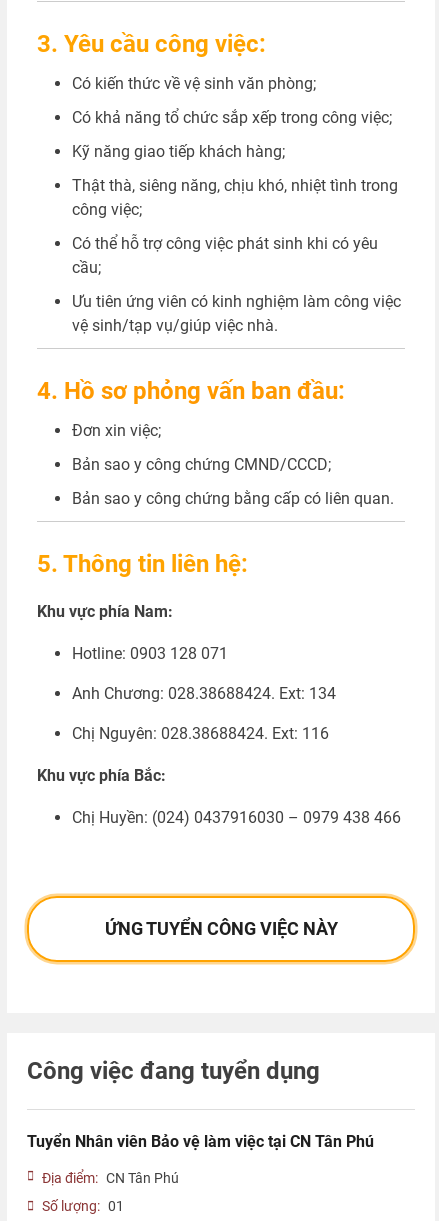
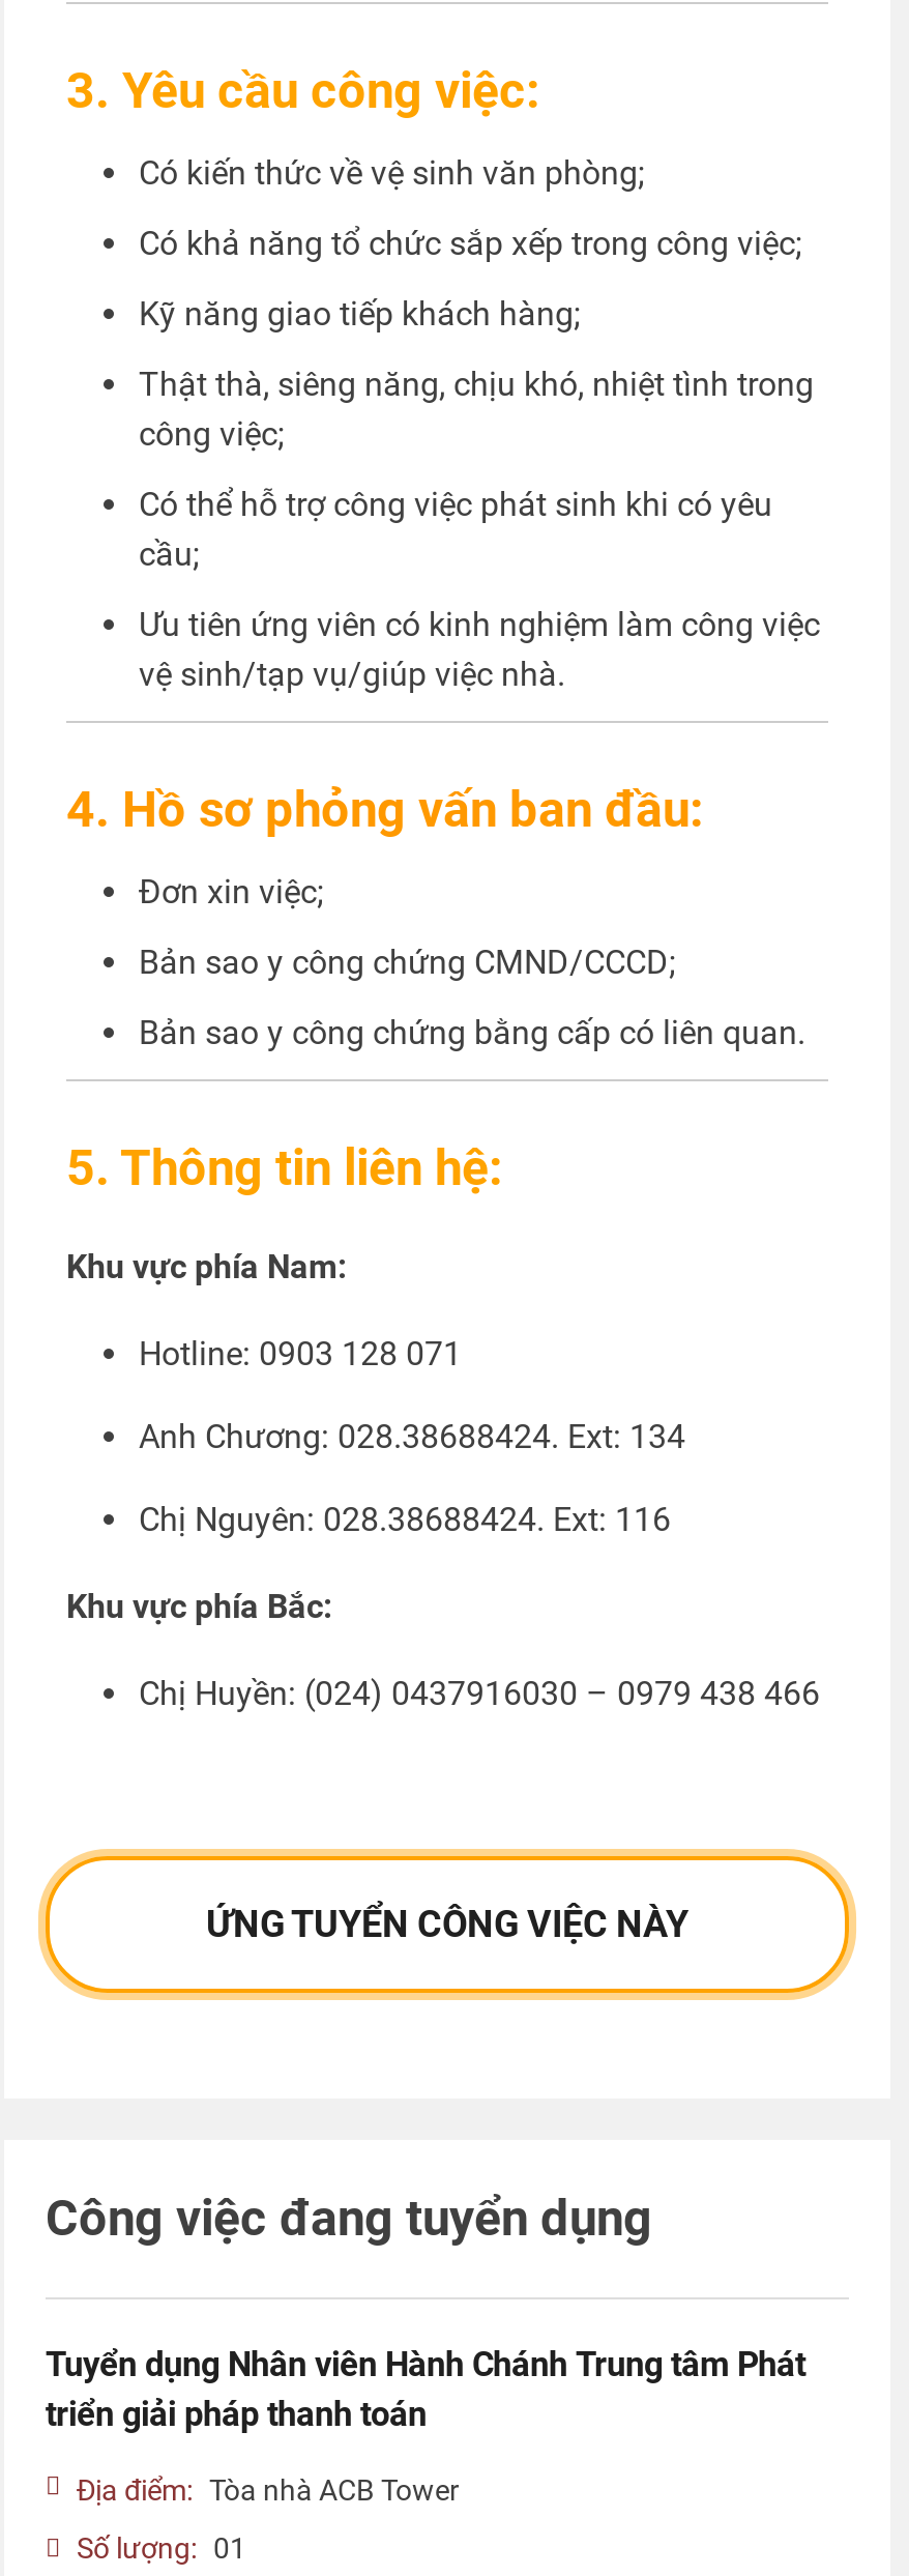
- Tuyển Nhân viên Bảo vệ làm việc tại CN Tân Phú
+ Tuyển dụng Nhân viên Hành Chánh Trung tâm Phát
+ triển giải pháp thanh toán

- Địa điểm: CN Tân Phú
+ Địa điểm: Tòa nhà ACB Tower
